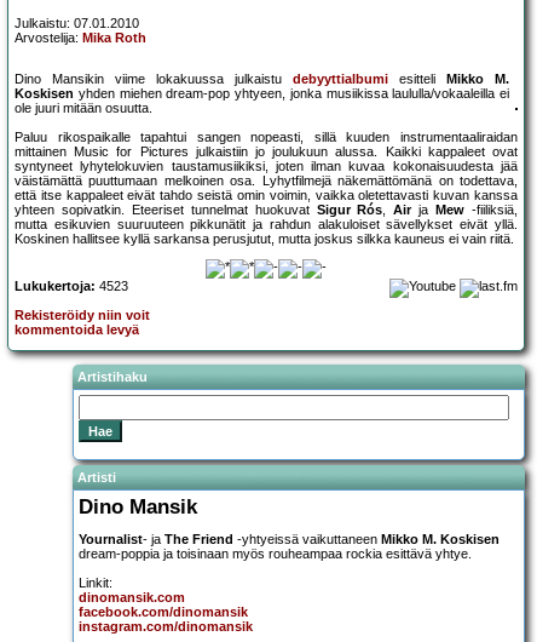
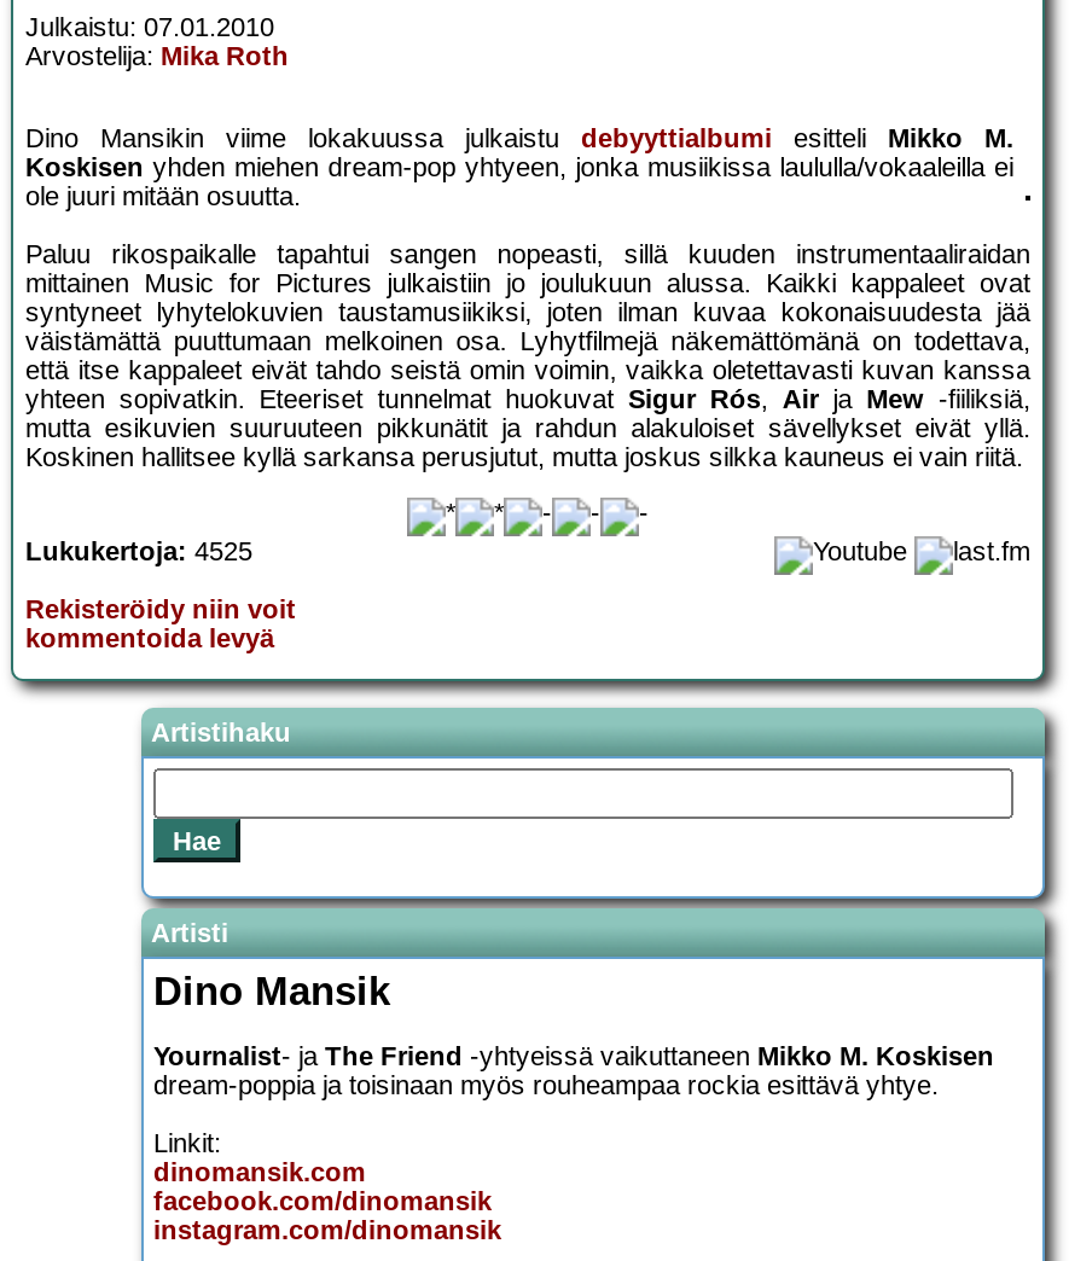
- Lukukertoja: 4523
+ Lukukertoja: 4525
